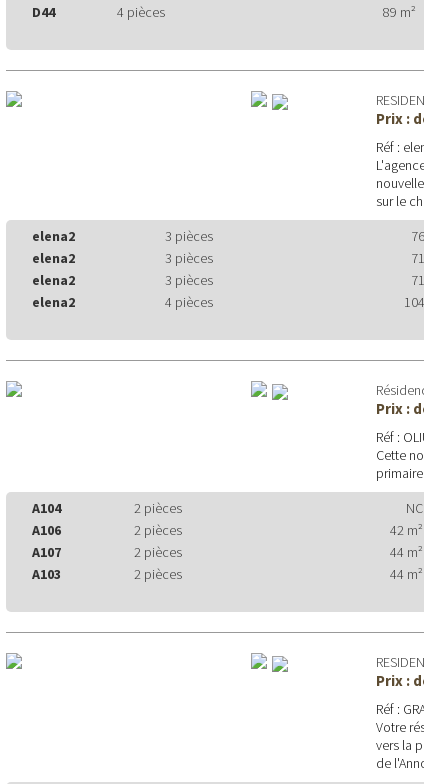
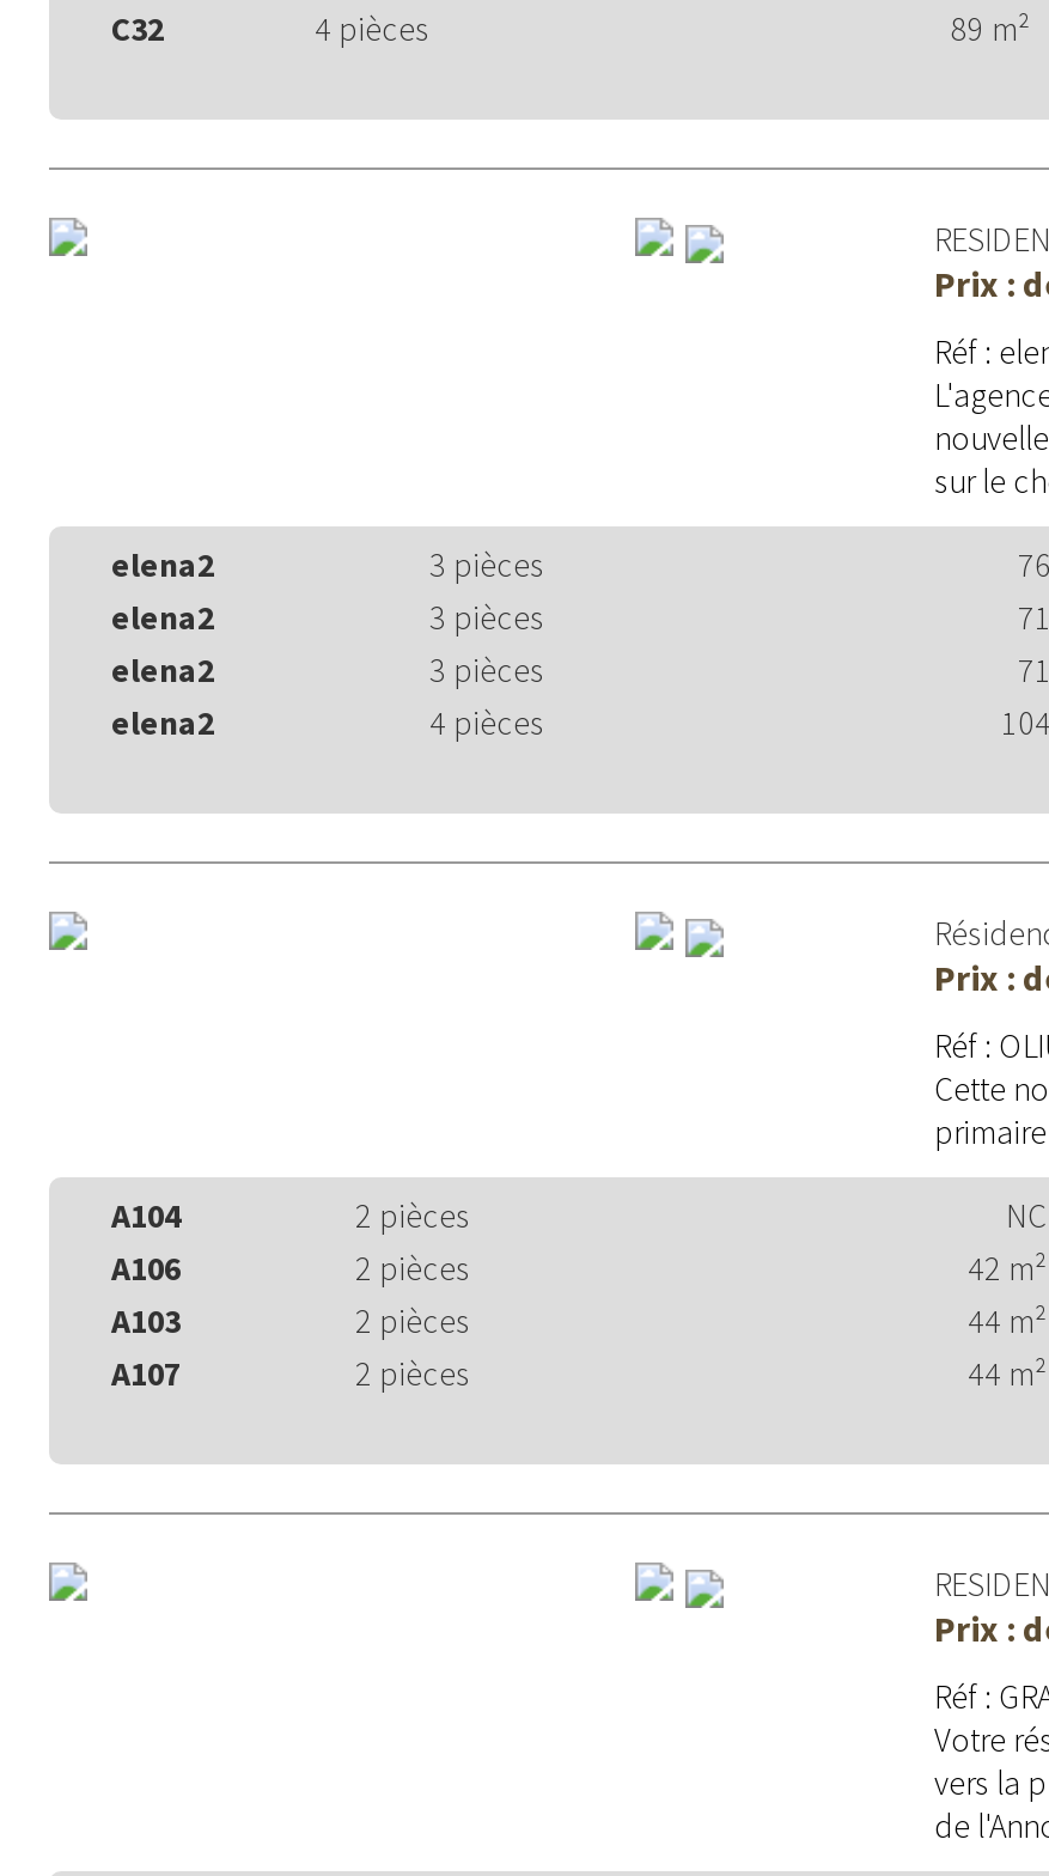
- D44
+ C32

- A107
+ A103

- A103
+ A107
